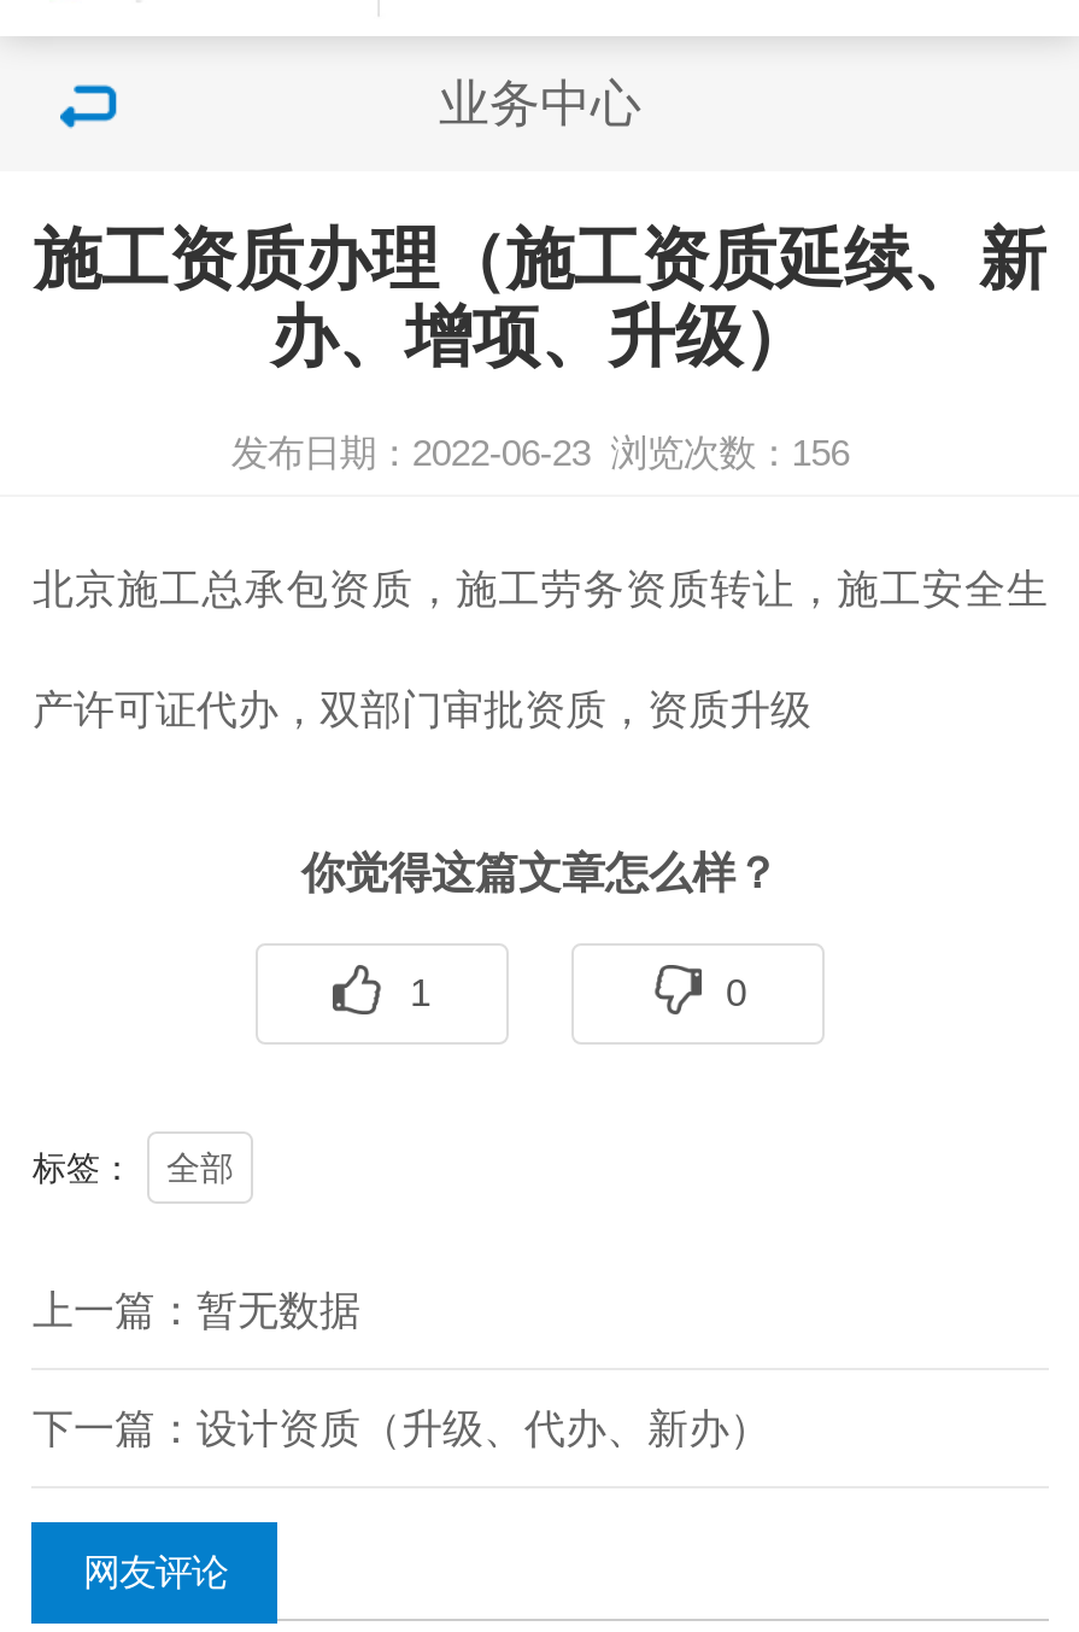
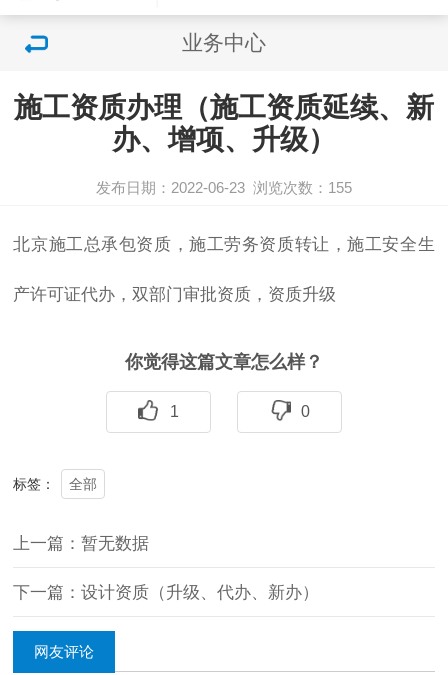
- 发布日期：2022-06-23 浏览次数：156
+ 发布日期：2022-06-23 浏览次数：155
